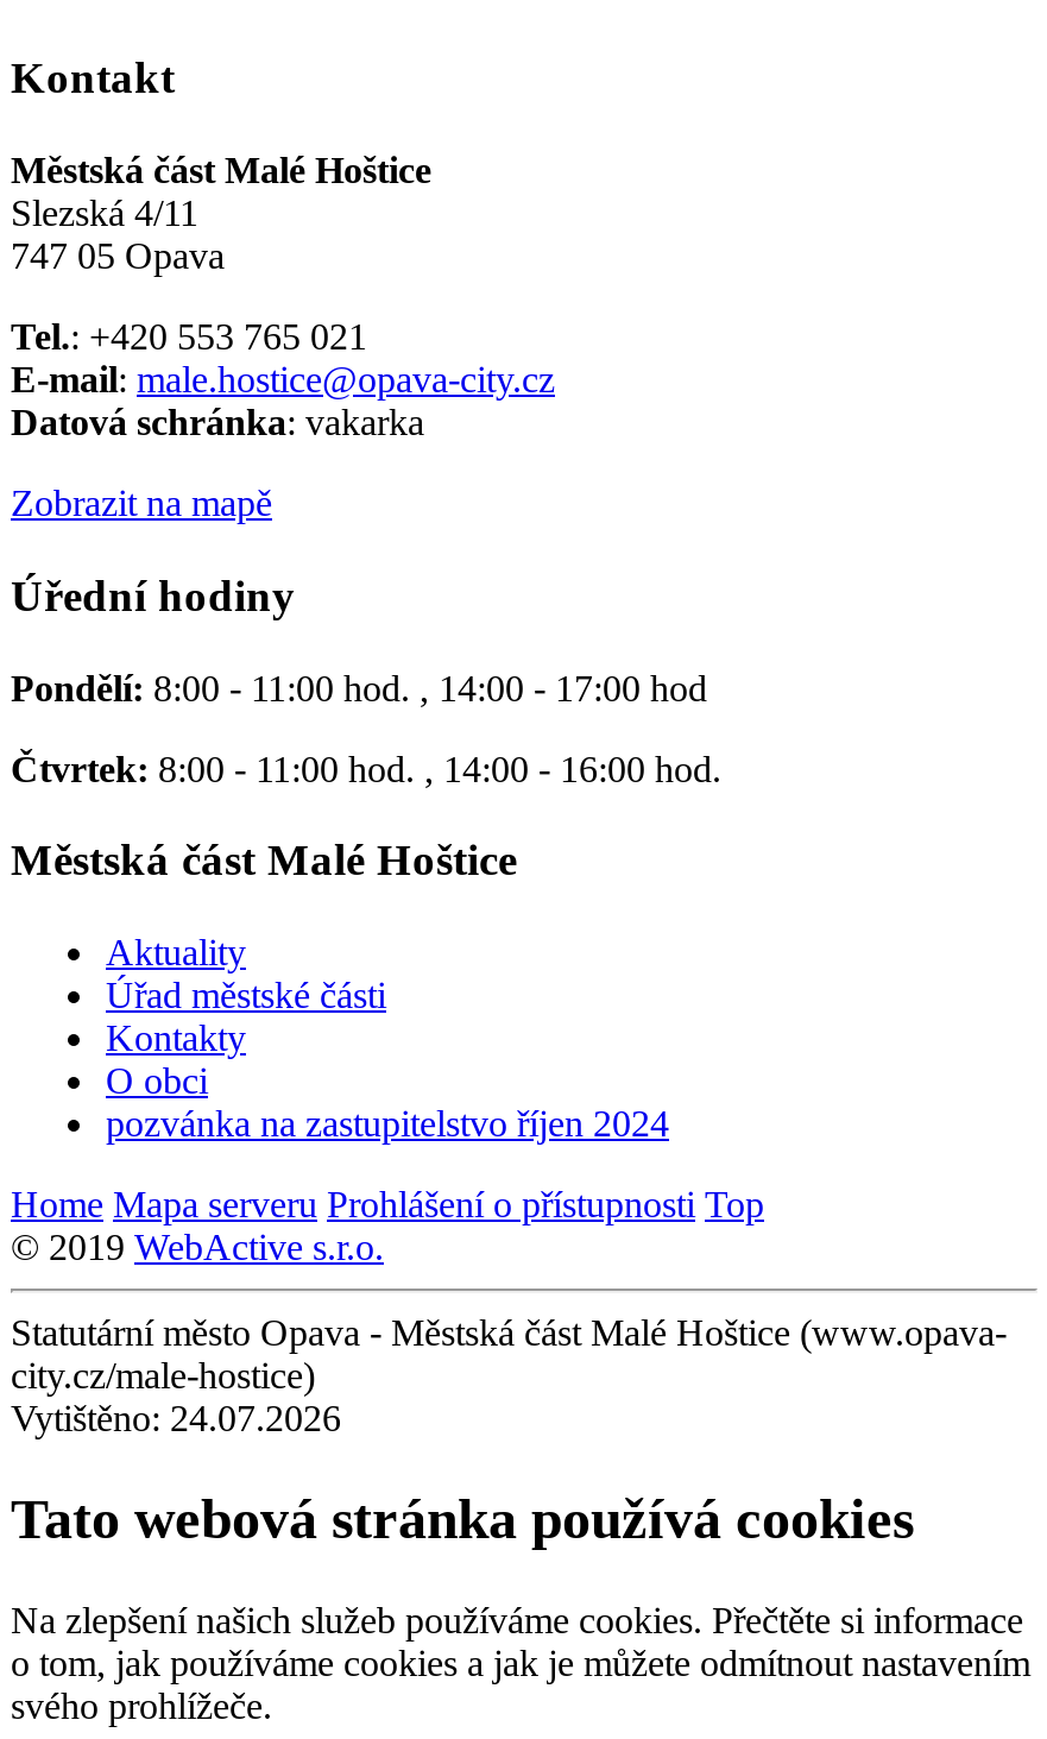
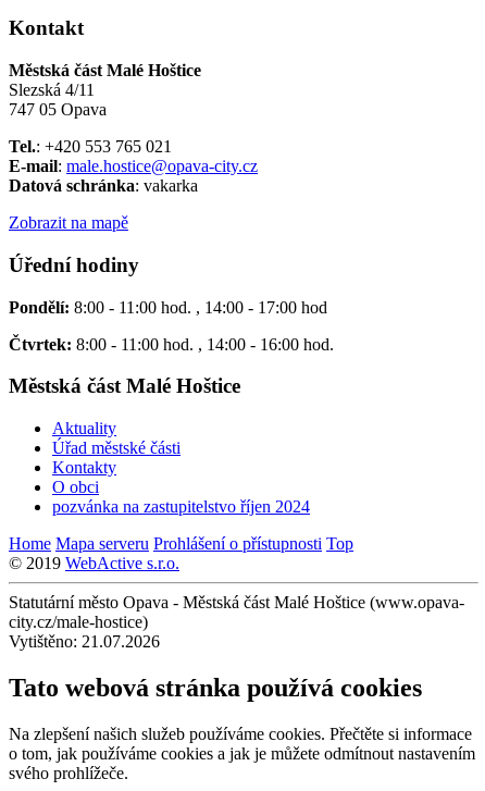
- Vytištěno: 24.07.2026
+ Vytištěno: 21.07.2026
